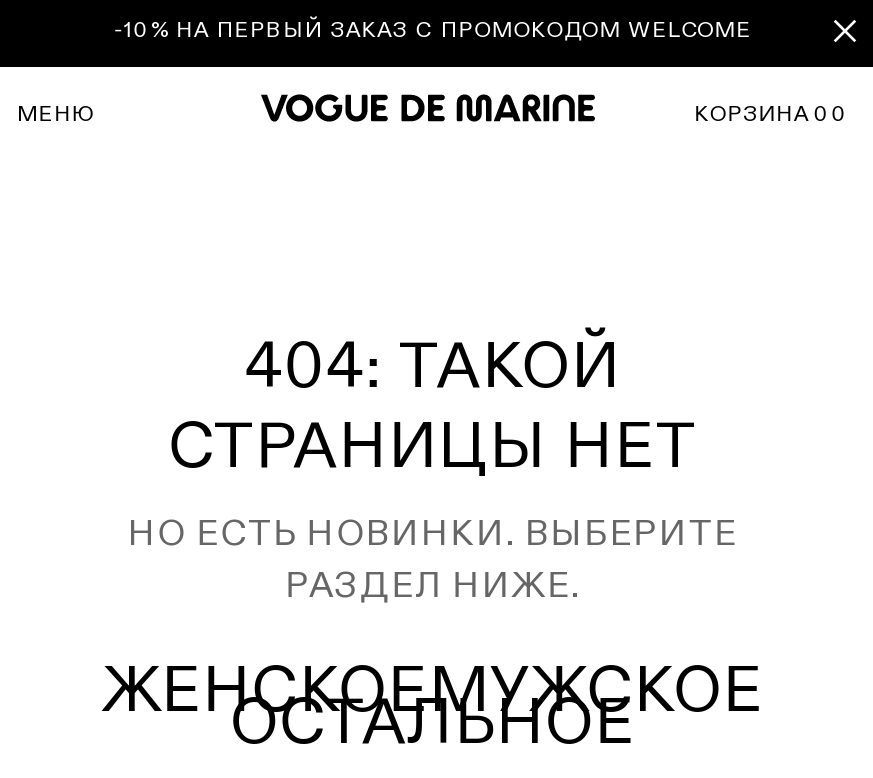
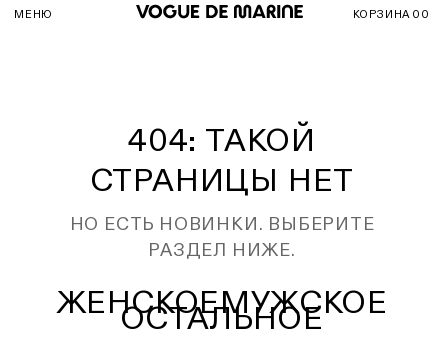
- -10% НА ПЕРВЫЙ ЗАКАЗ С ПРОМОКОДОМ WELCOME
